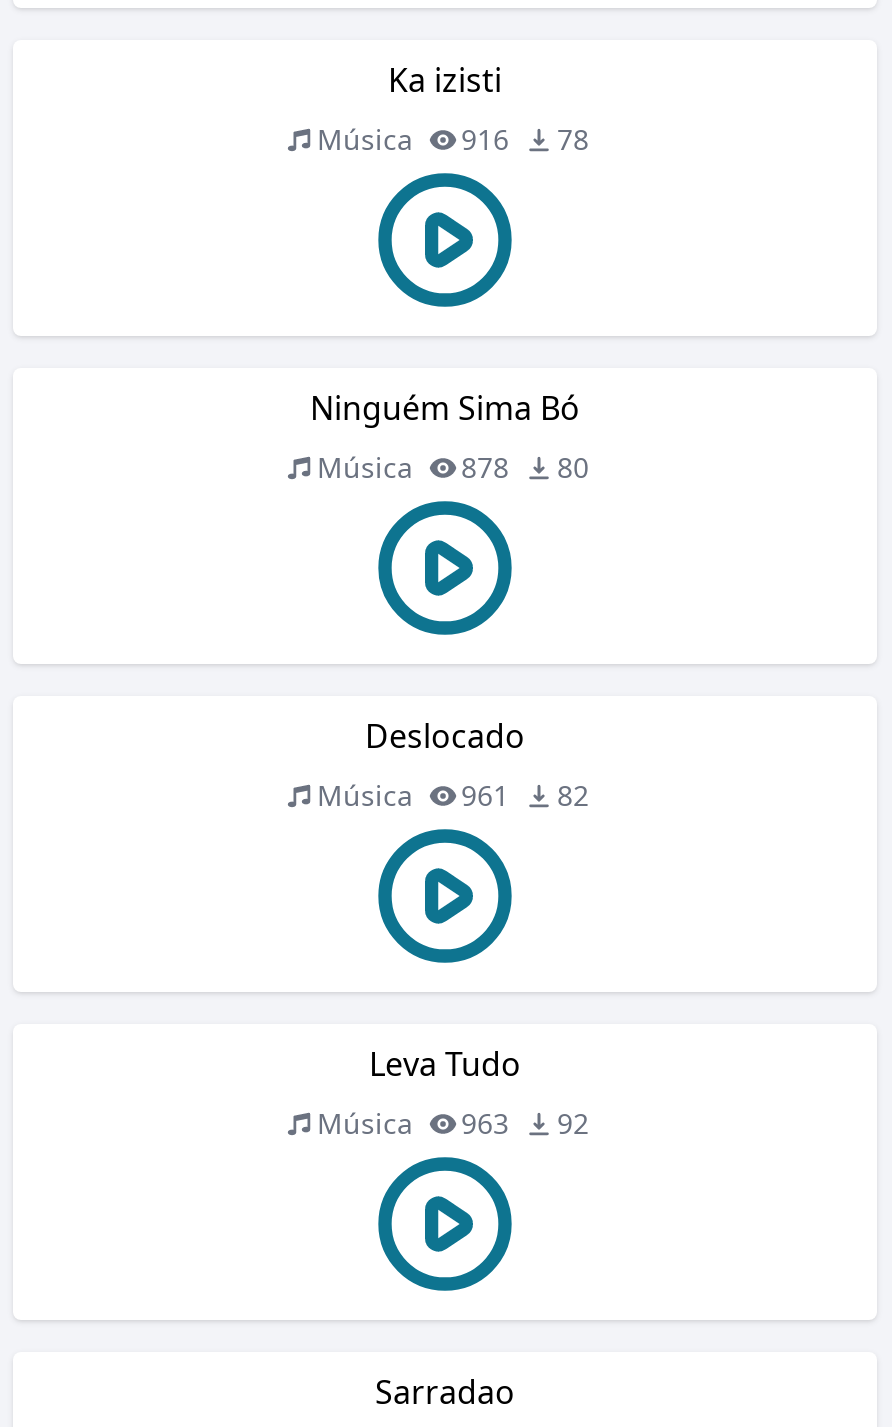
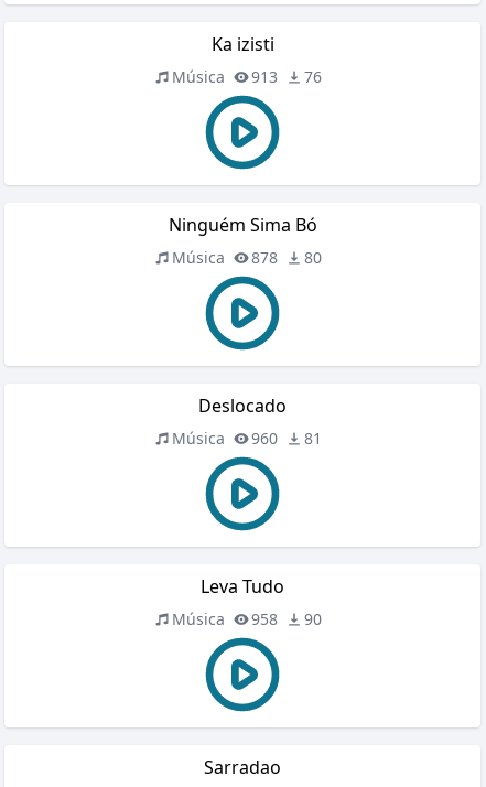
- 916
+ 913

- 78
+ 76

- 961
+ 960

- 82
+ 81

- 963
+ 958

- 92
+ 90
